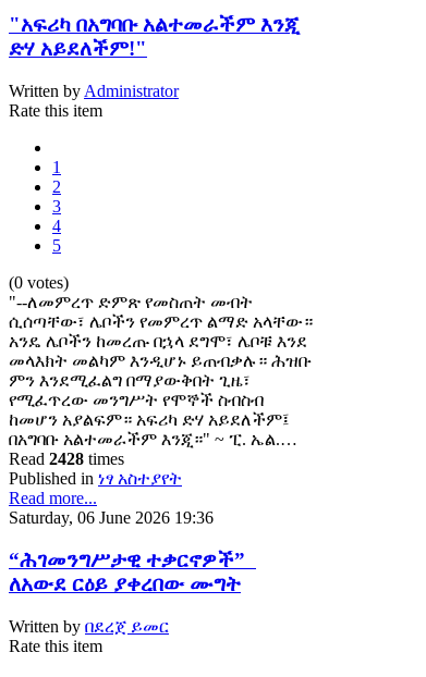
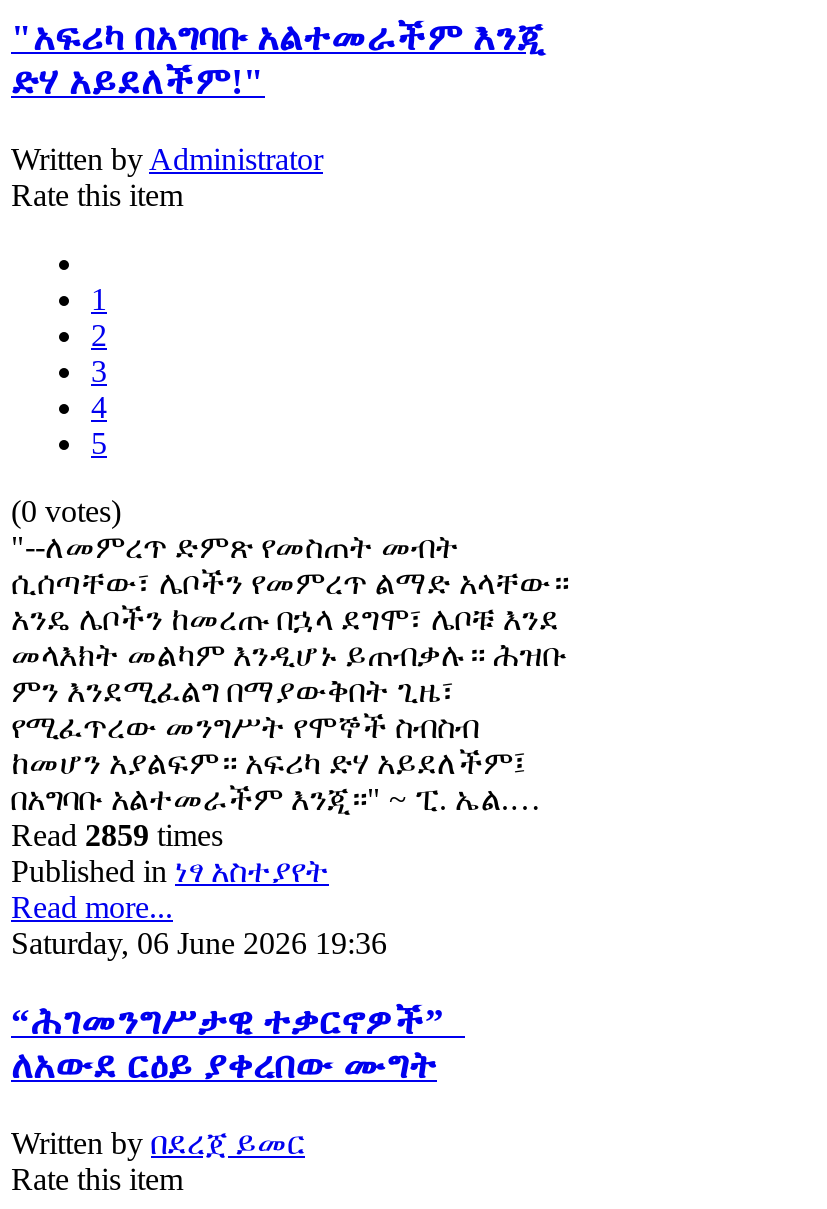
- Read 2428 times
+ Read 2859 times
